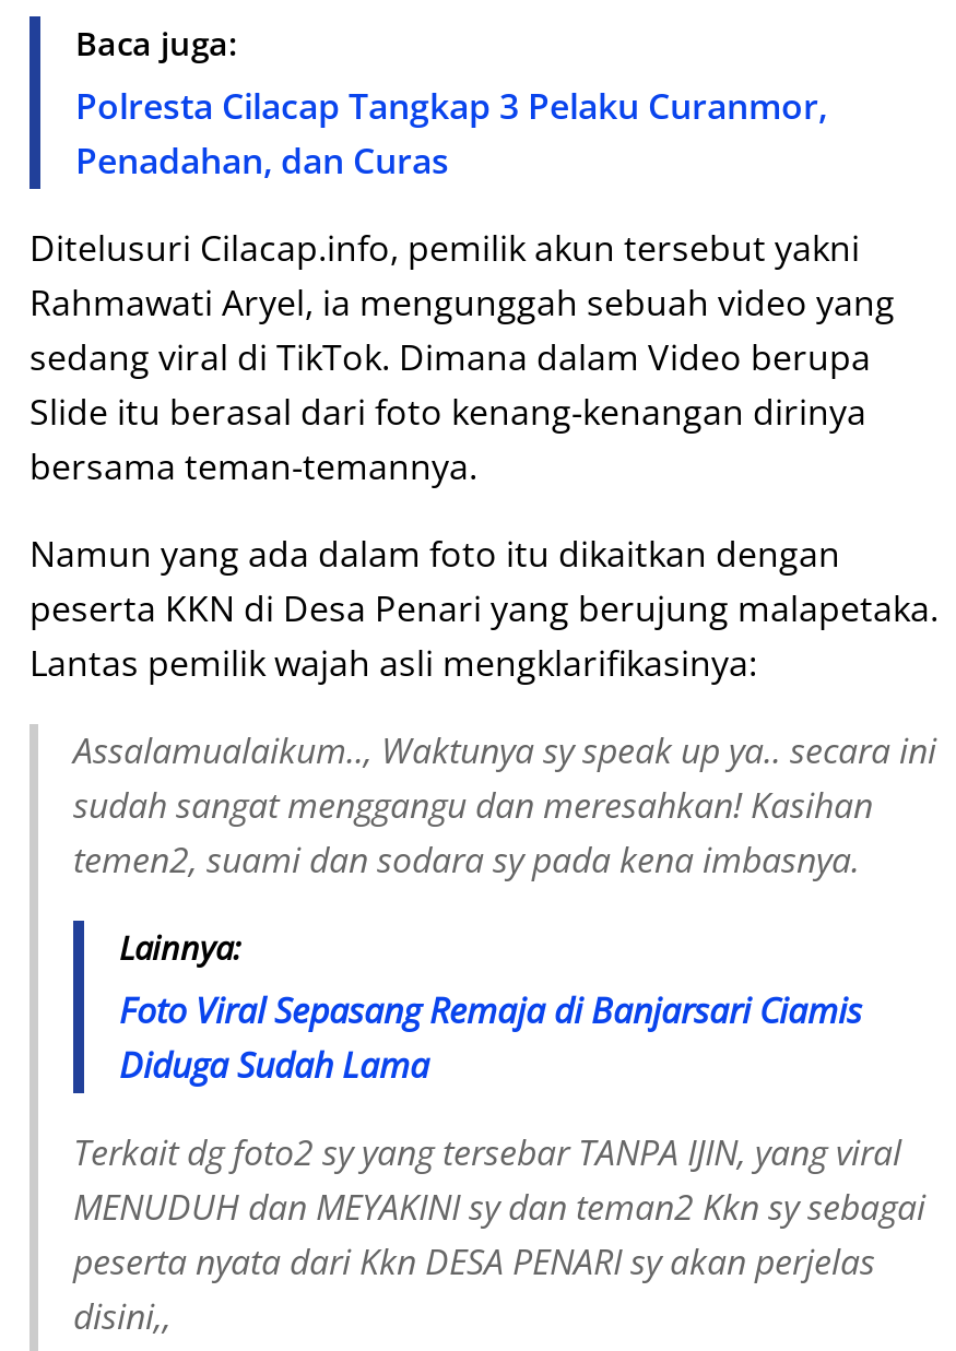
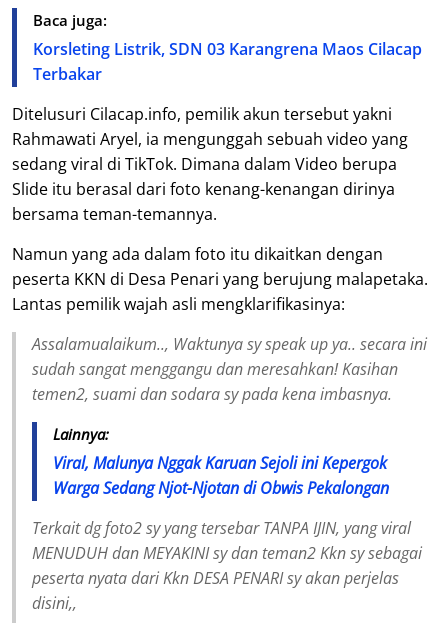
- Polresta Cilacap Tangkap 3 Pelaku Curanmor,
- Penadahan, dan Curas
+ Korsleting Listrik, SDN 03 Karangrena Maos Cilacap
+ Terbakar

- Foto Viral Sepasang Remaja di Banjarsari Ciamis
- Diduga Sudah Lama
+ Viral, Malunya Nggak Karuan Sejoli ini Kepergok
+ Warga Sedang Njot-Njotan di Obwis Pekalongan
